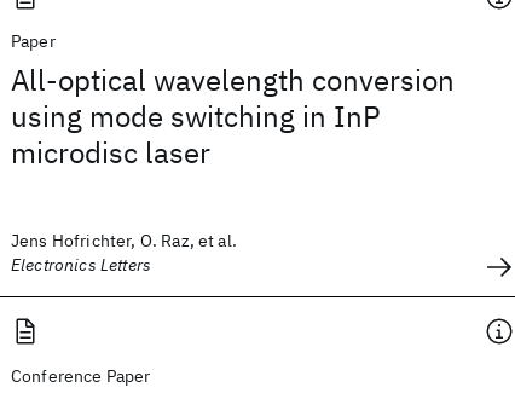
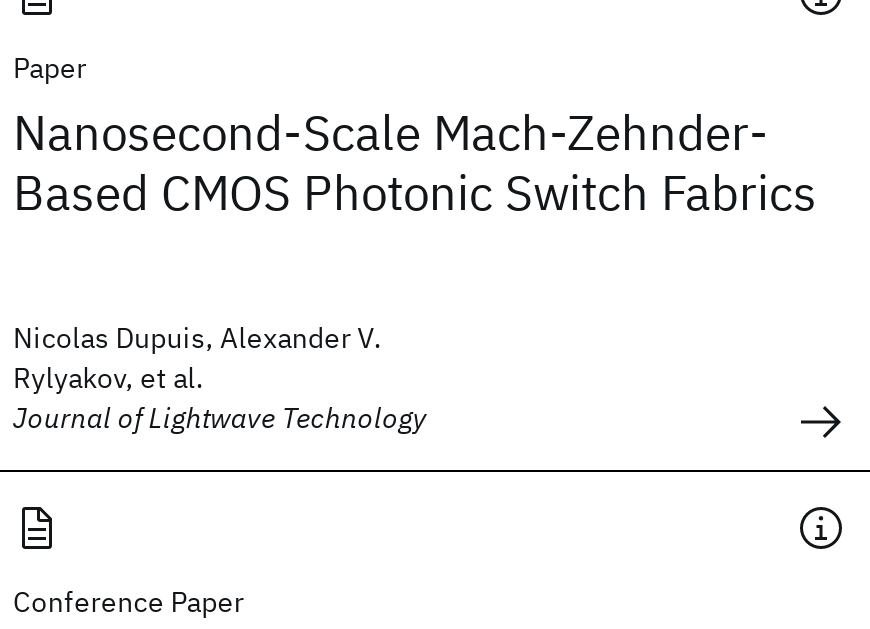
- All-optical wavelength conversion
- using mode switching in InP
- microdisc laser
+ Nanosecond-Scale Mach-Zehnder-
+ Based CMOS Photonic Switch Fabrics

- Jens Hofrichter, O. Raz, et al.
- Electronics Letters
+ Nicolas Dupuis, Alexander V.
+ Rylyakov, et al.
+ Journal of Lightwave Technology
